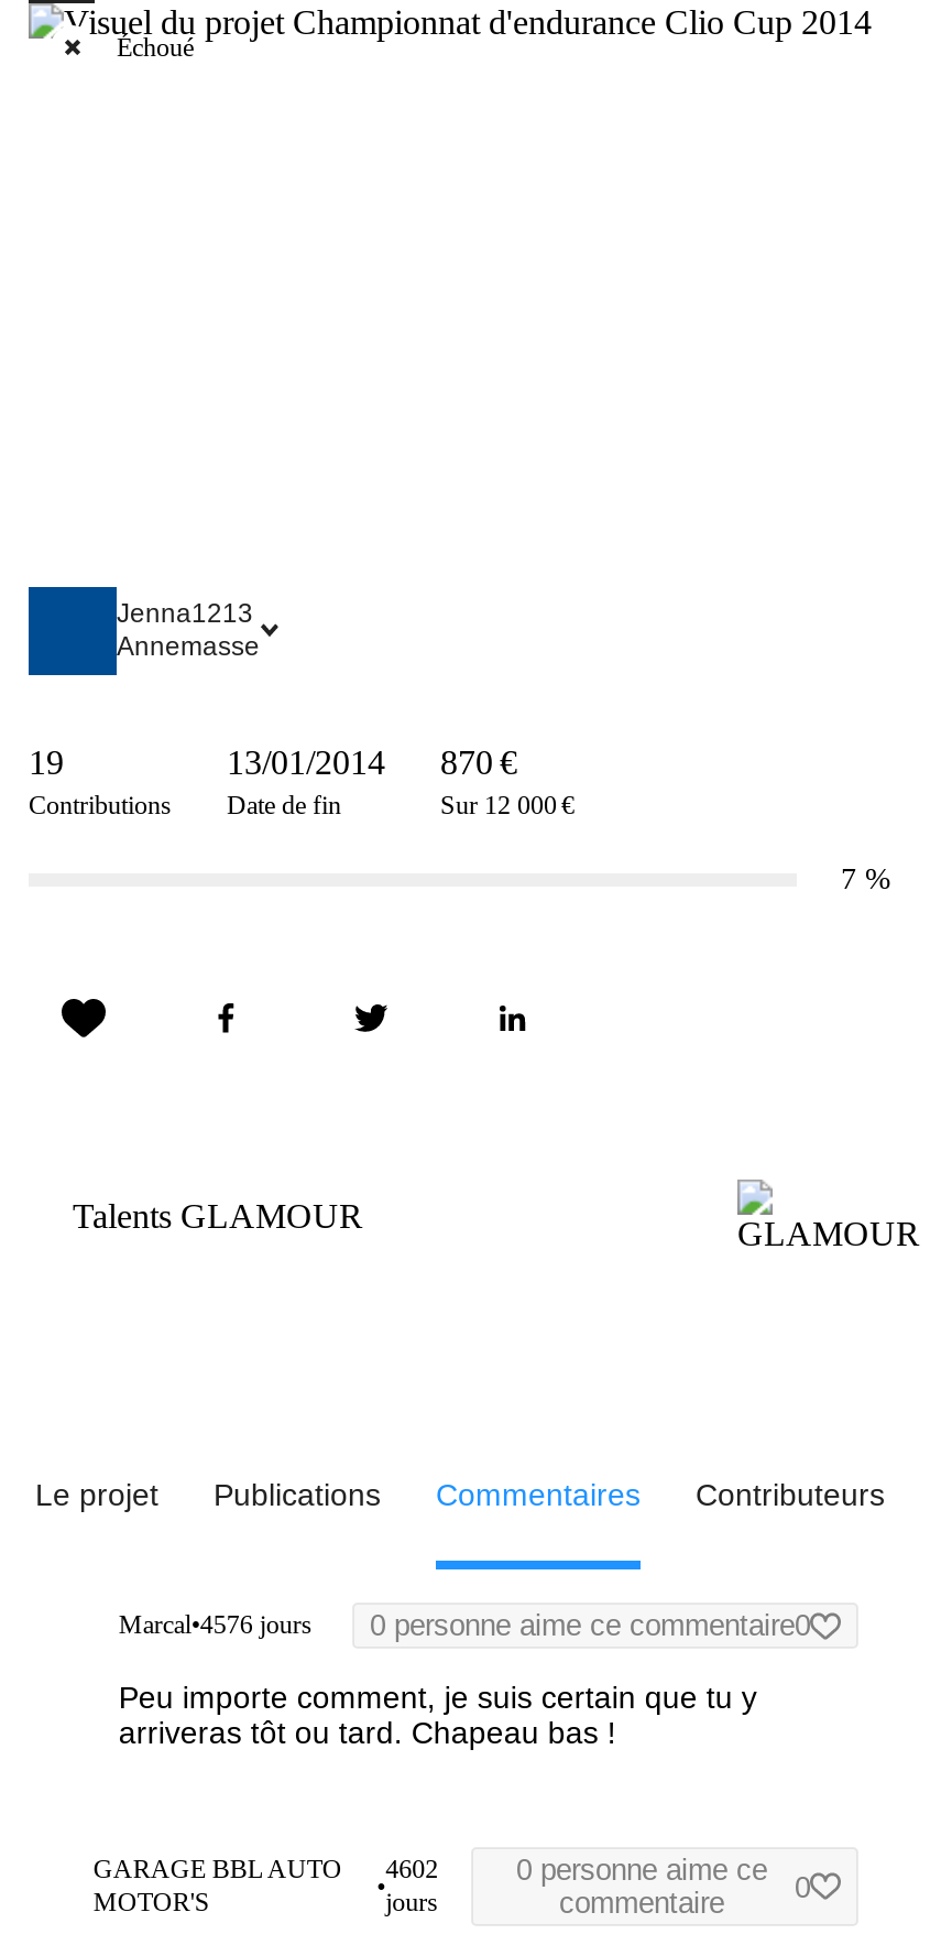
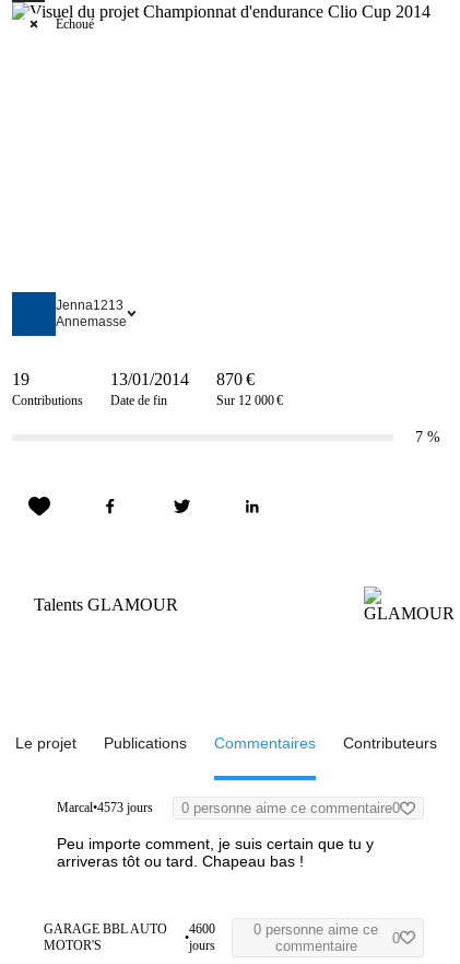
- Marcal•4576 jours 0 personne aime ce commentaire0
+ Marcal•4573 jours 0 personne aime ce commentaire0

- GARAGE BBL AUTO 4602
+ GARAGE BBL AUTO 4600
